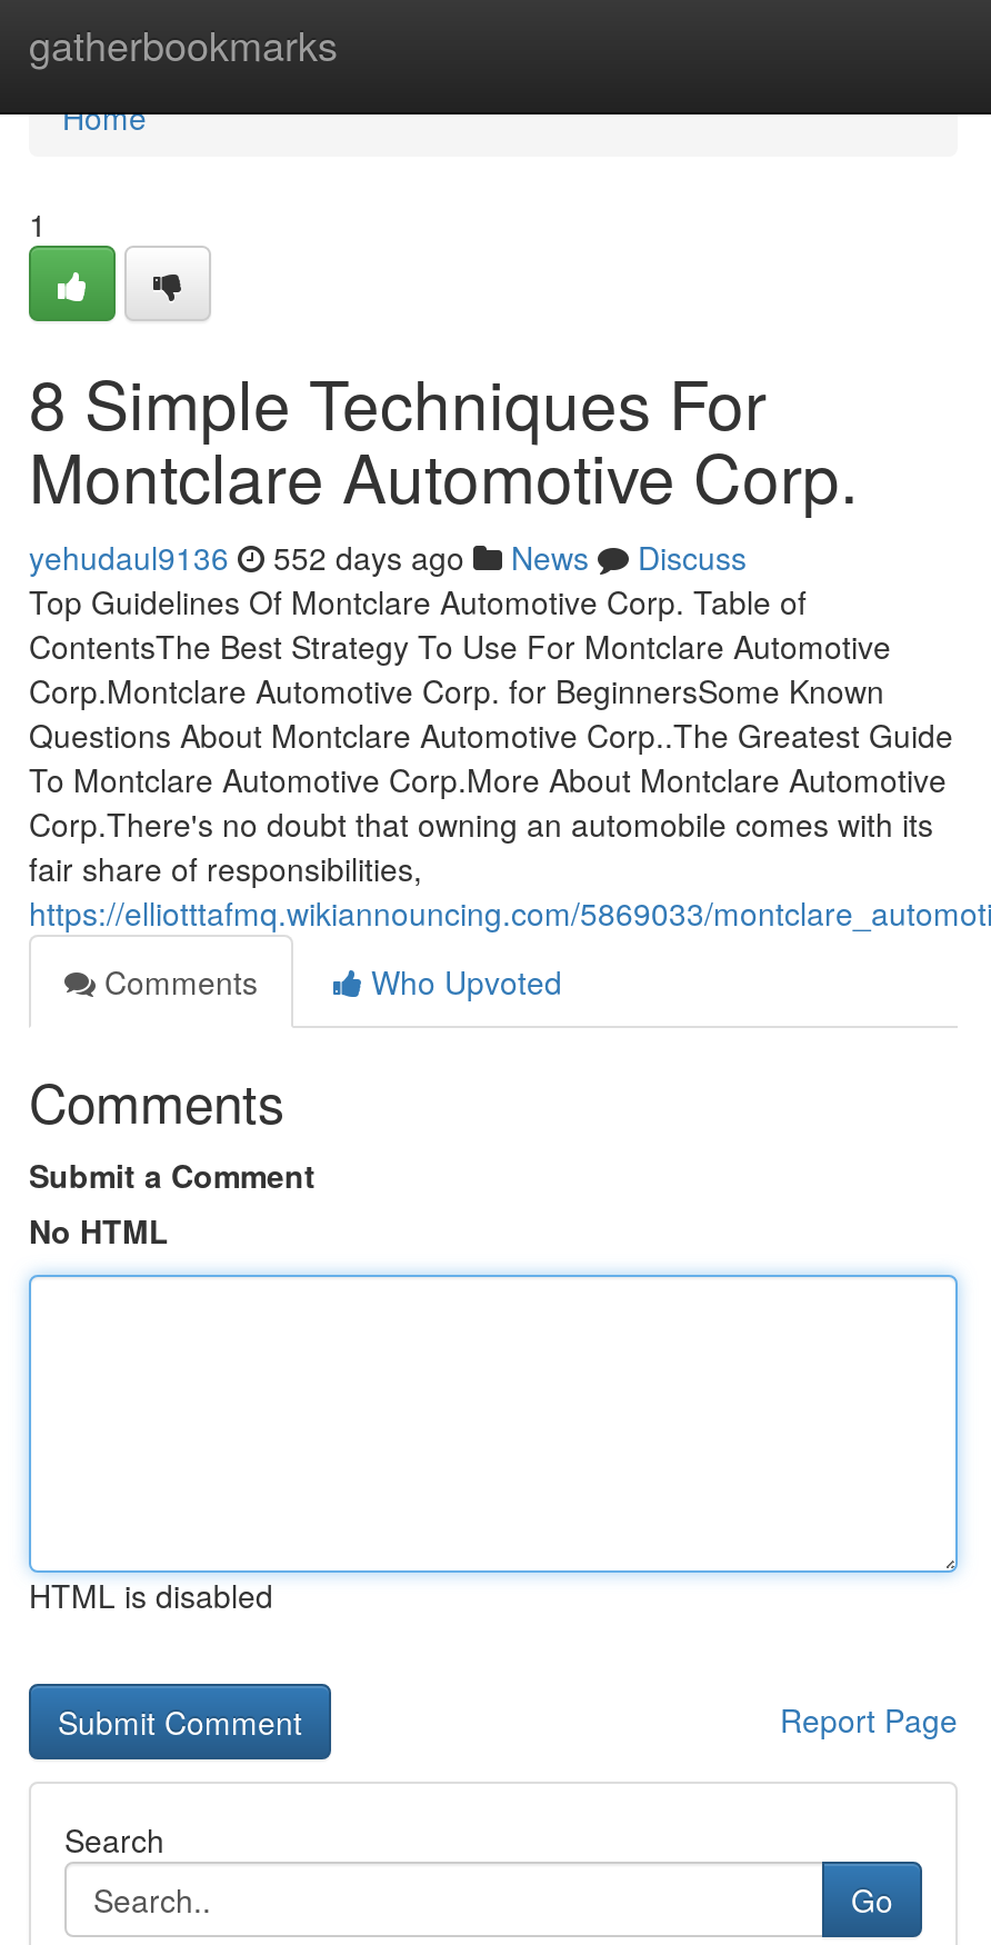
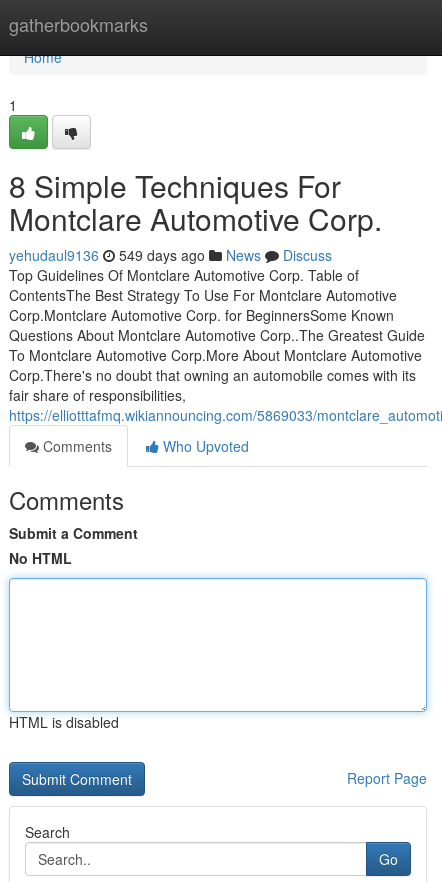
- yehudaul9136 552 days ago News Discuss
+ yehudaul9136 549 days ago News Discuss
